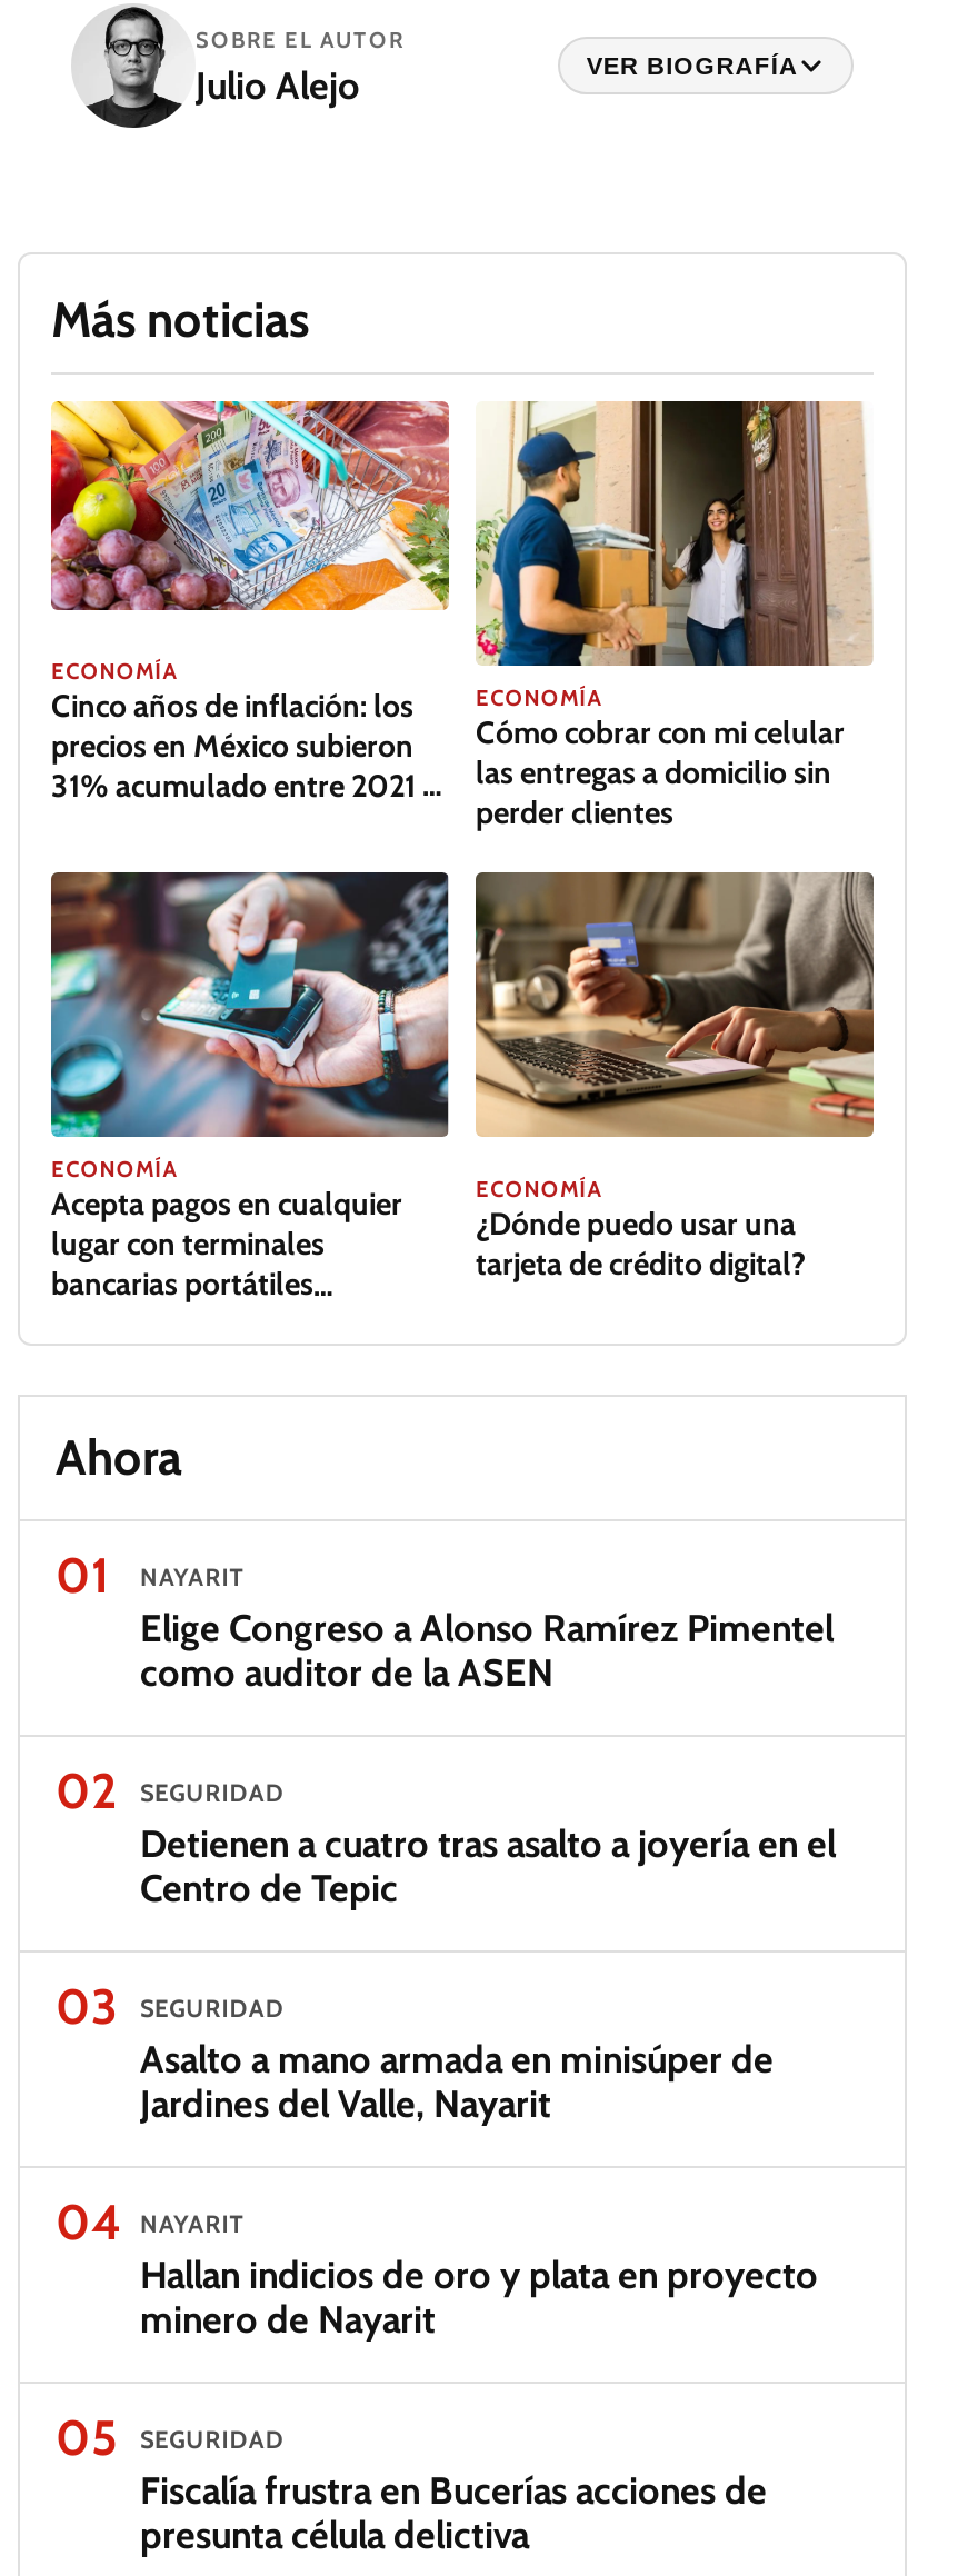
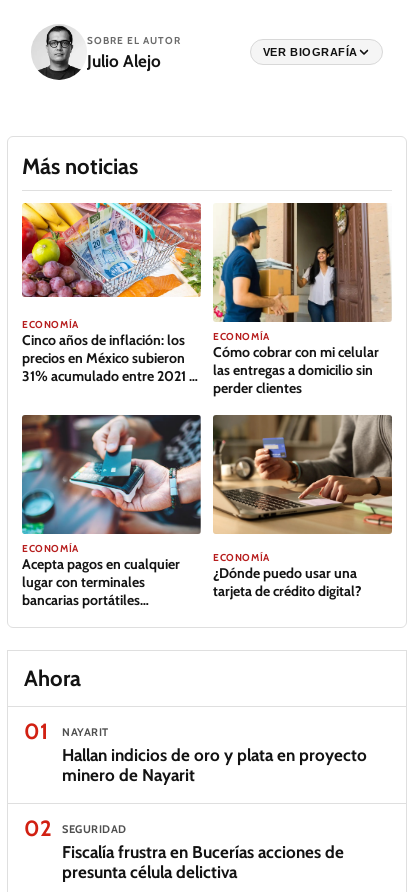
- Elige Congreso a Alonso Ramírez Pimentel
- como auditor de la ASEN
- 02
- SEGURIDAD
- Detienen a cuatro tras asalto a joyería en el
- Centro de Tepic
- 03
- SEGURIDAD
- Asalto a mano armada en minisúper de
- Jardines del Valle, Nayarit
- 04 NAYARIT

- 05 SEGURIDAD
+ 02 SEGURIDAD
